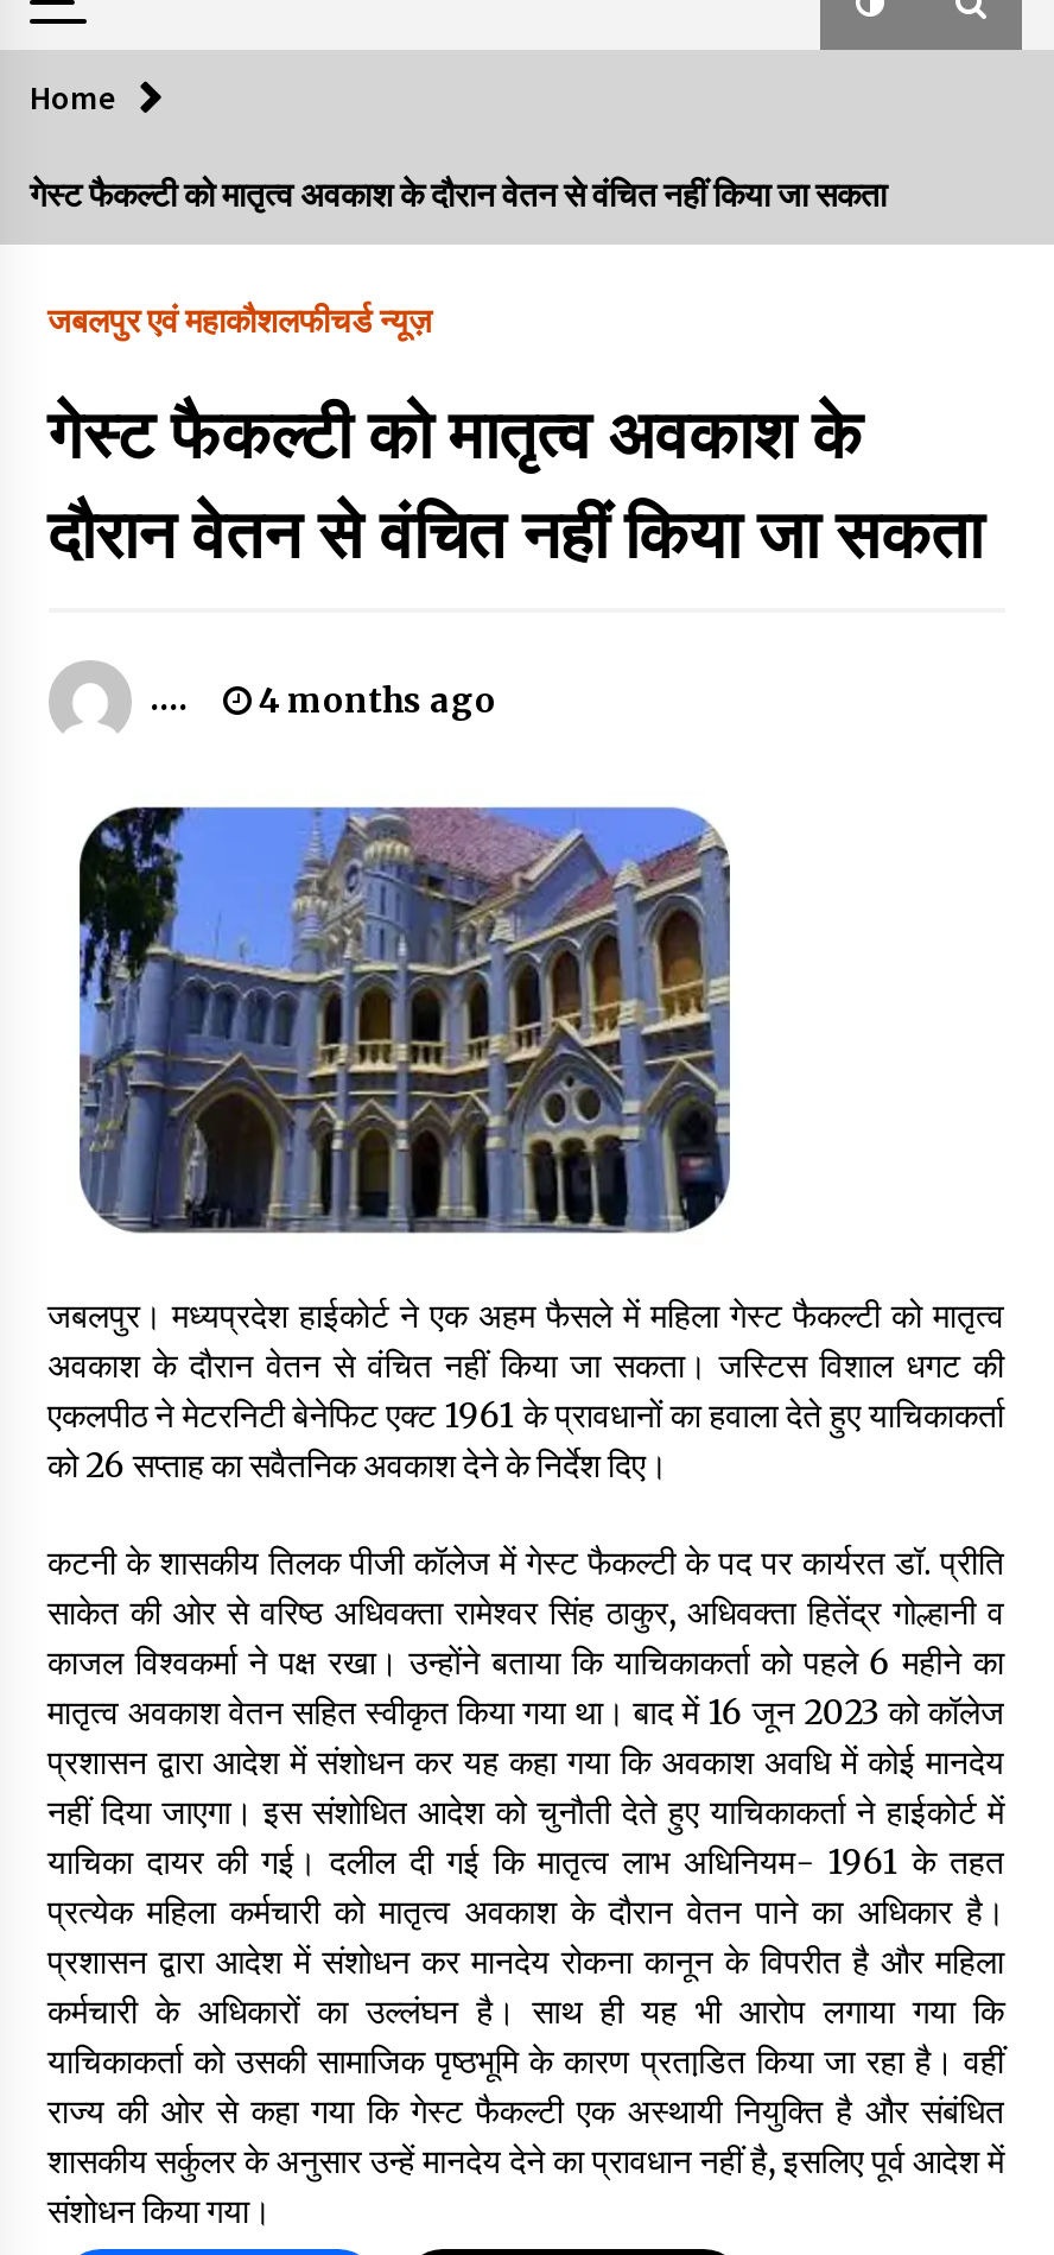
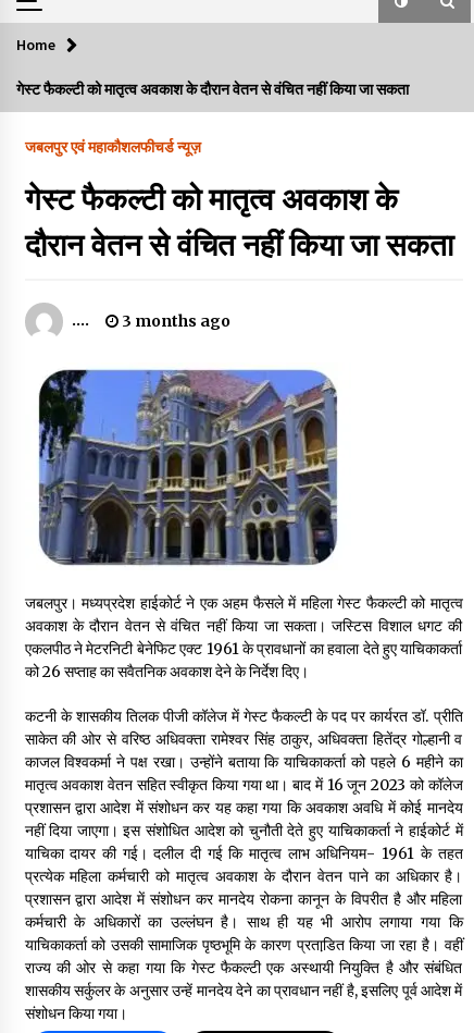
- 4 months ago
+ 3 months ago
